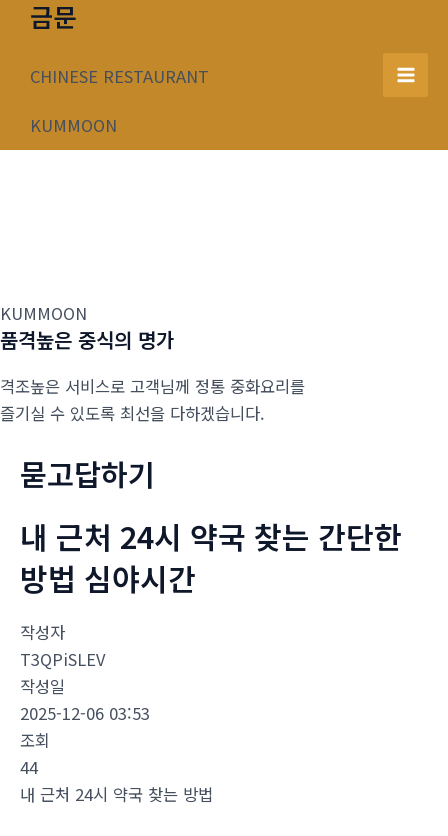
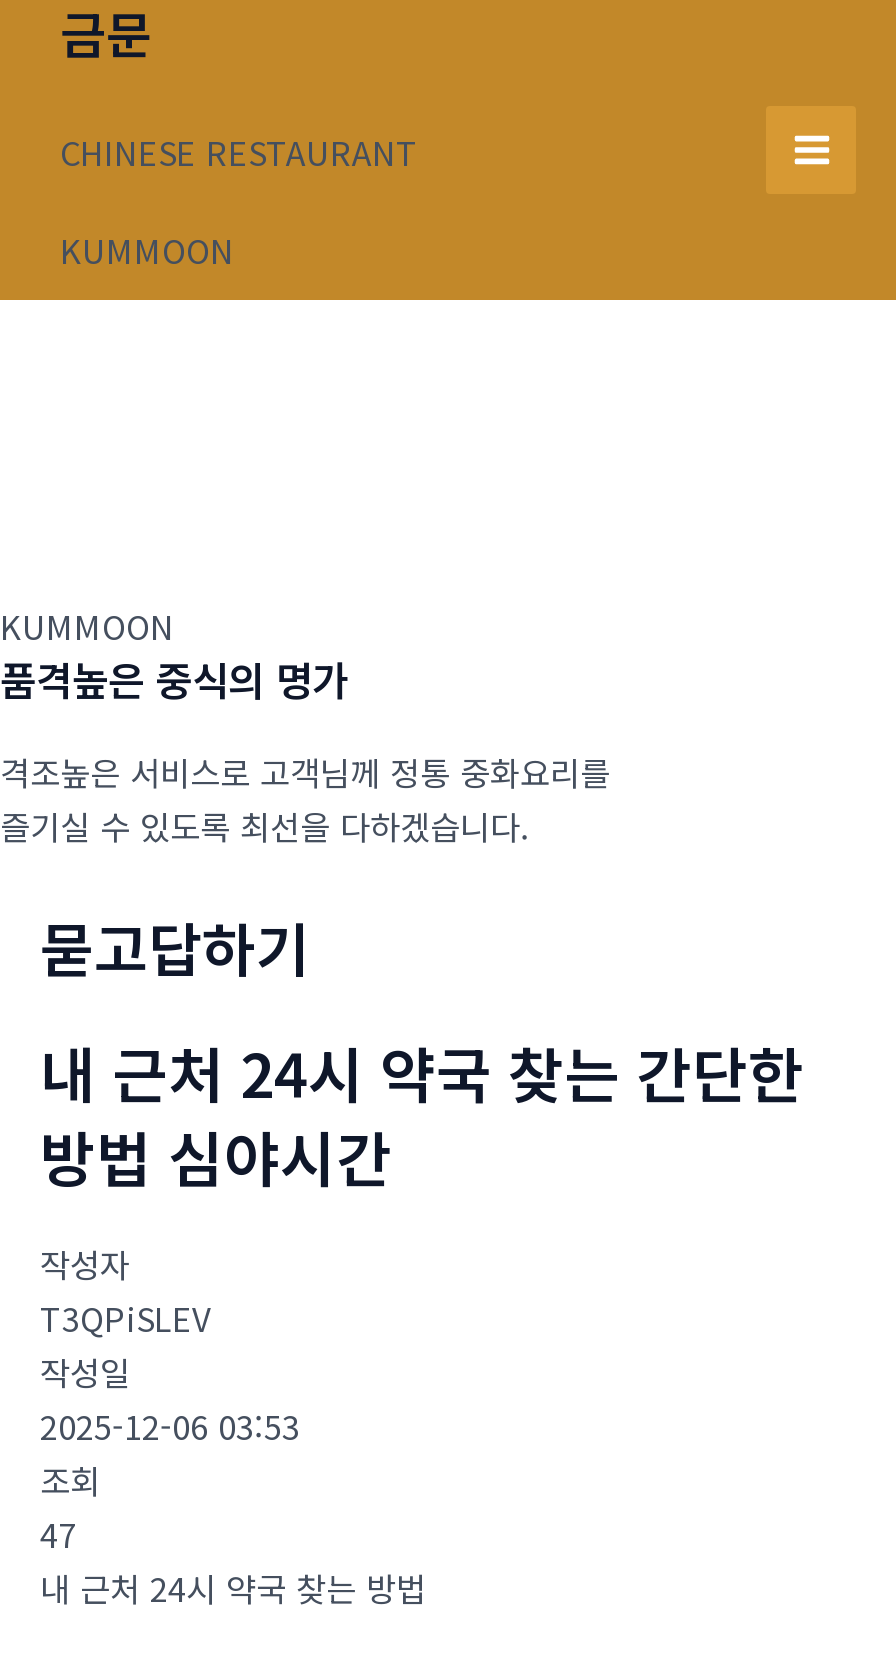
- 44
+ 47
